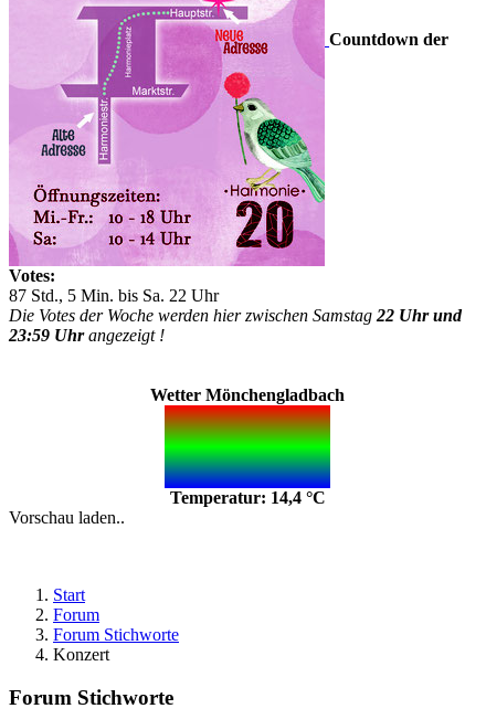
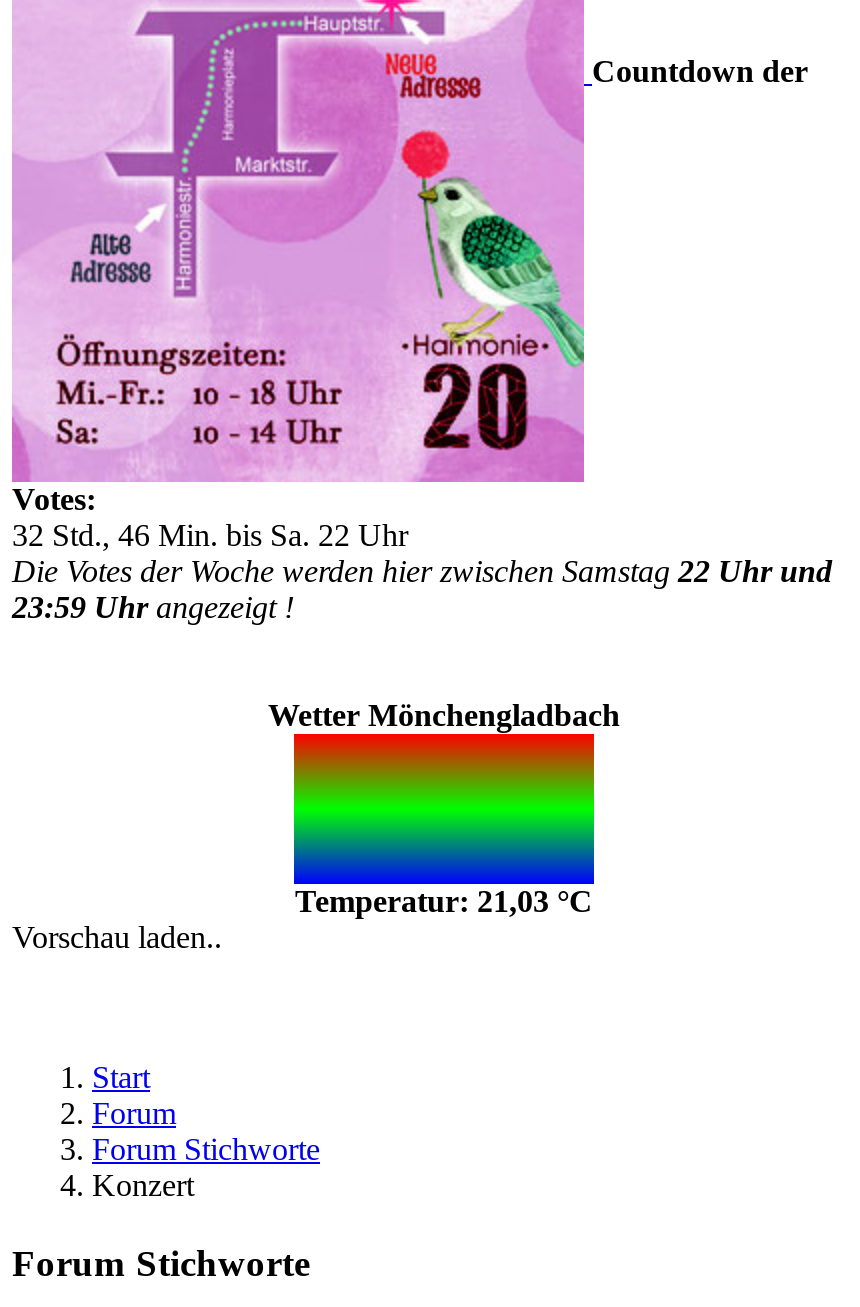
- 87 Std., 5 Min. bis Sa. 22 Uhr
+ 32 Std., 46 Min. bis Sa. 22 Uhr

- Temperatur: 14,4 °C
+ Temperatur: 21,03 °C
